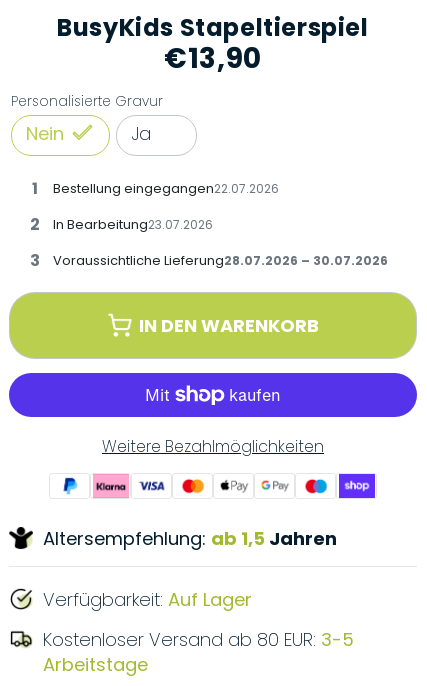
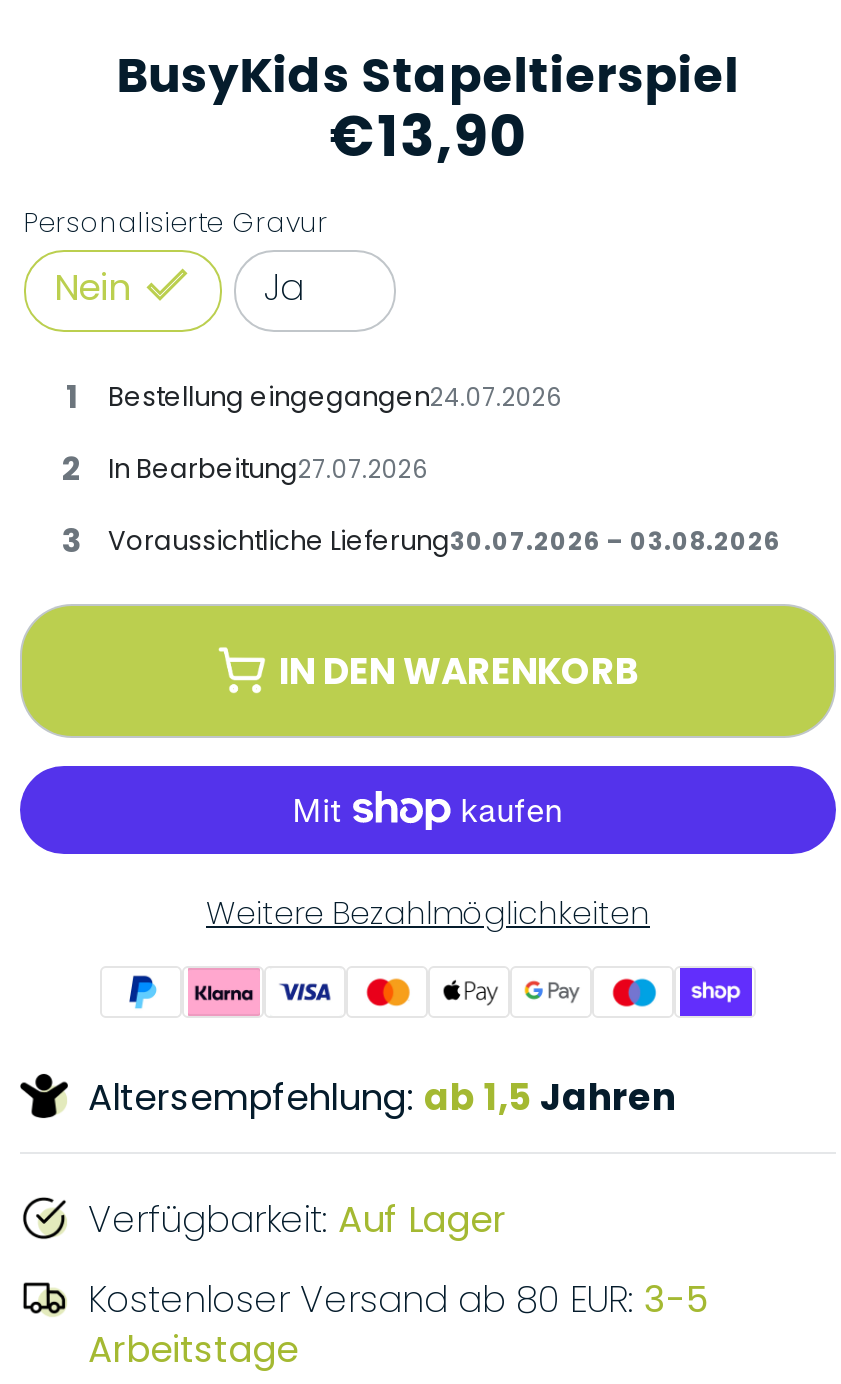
- Bestellung eingegangen22.07.2026
+ Bestellung eingegangen24.07.2026

- In Bearbeitung23.07.2026
+ In Bearbeitung27.07.2026

- Voraussichtliche Lieferung28.07.2026 – 30.07.2026
+ Voraussichtliche Lieferung30.07.2026 – 03.08.2026
